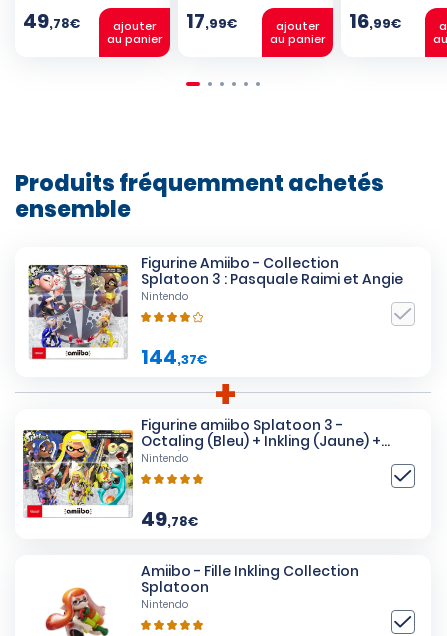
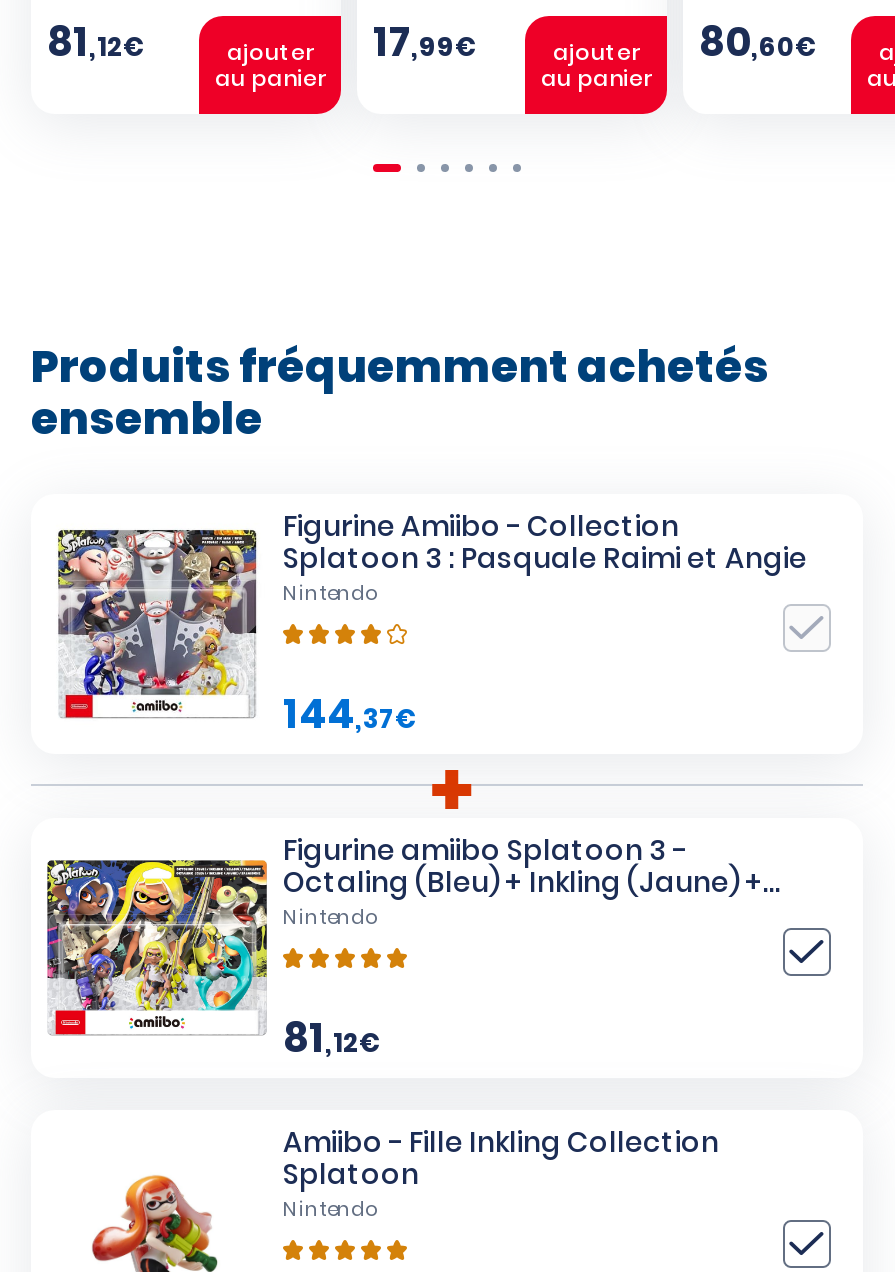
- 49,78€
+ 81,12€

- 16,99€
+ 80,60€

- 49,78€
+ 81,12€
